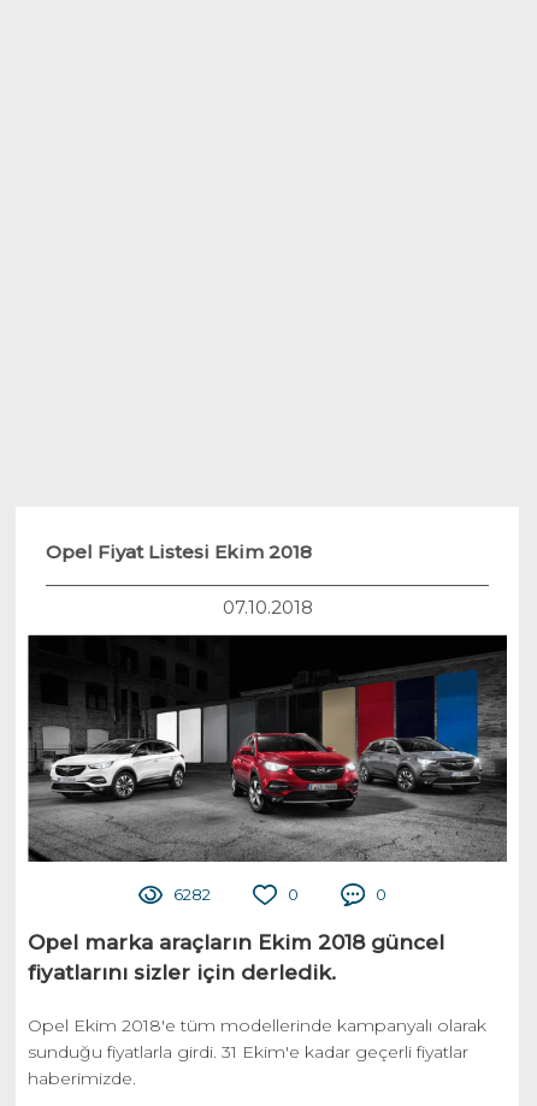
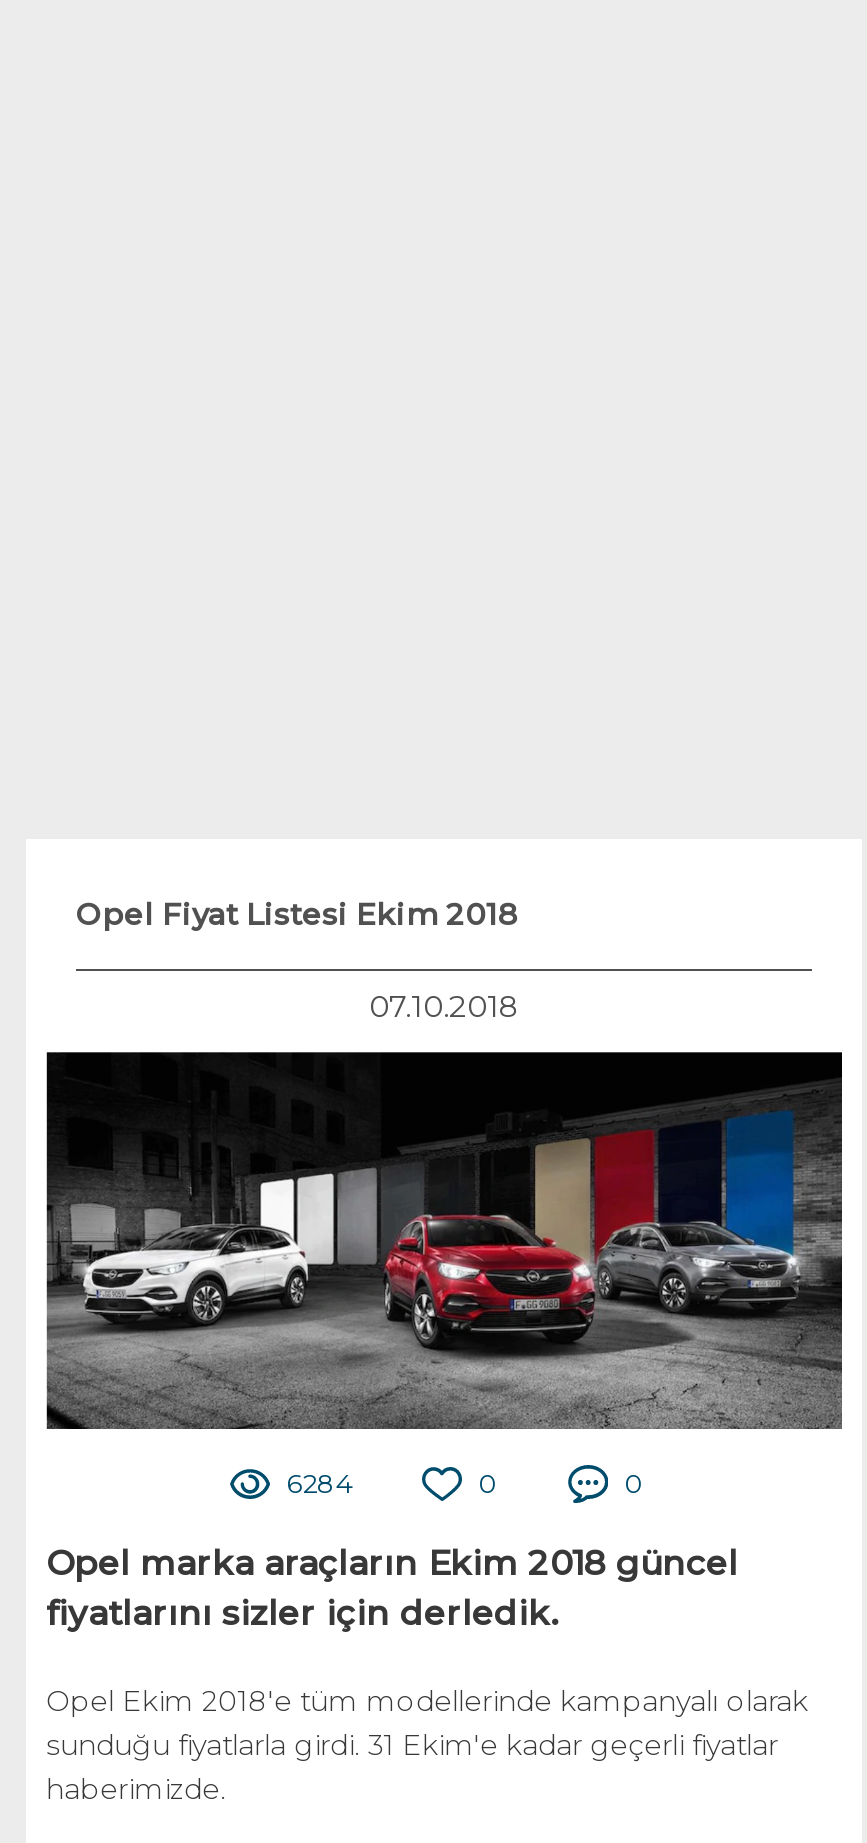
- 6282
+ 6284
